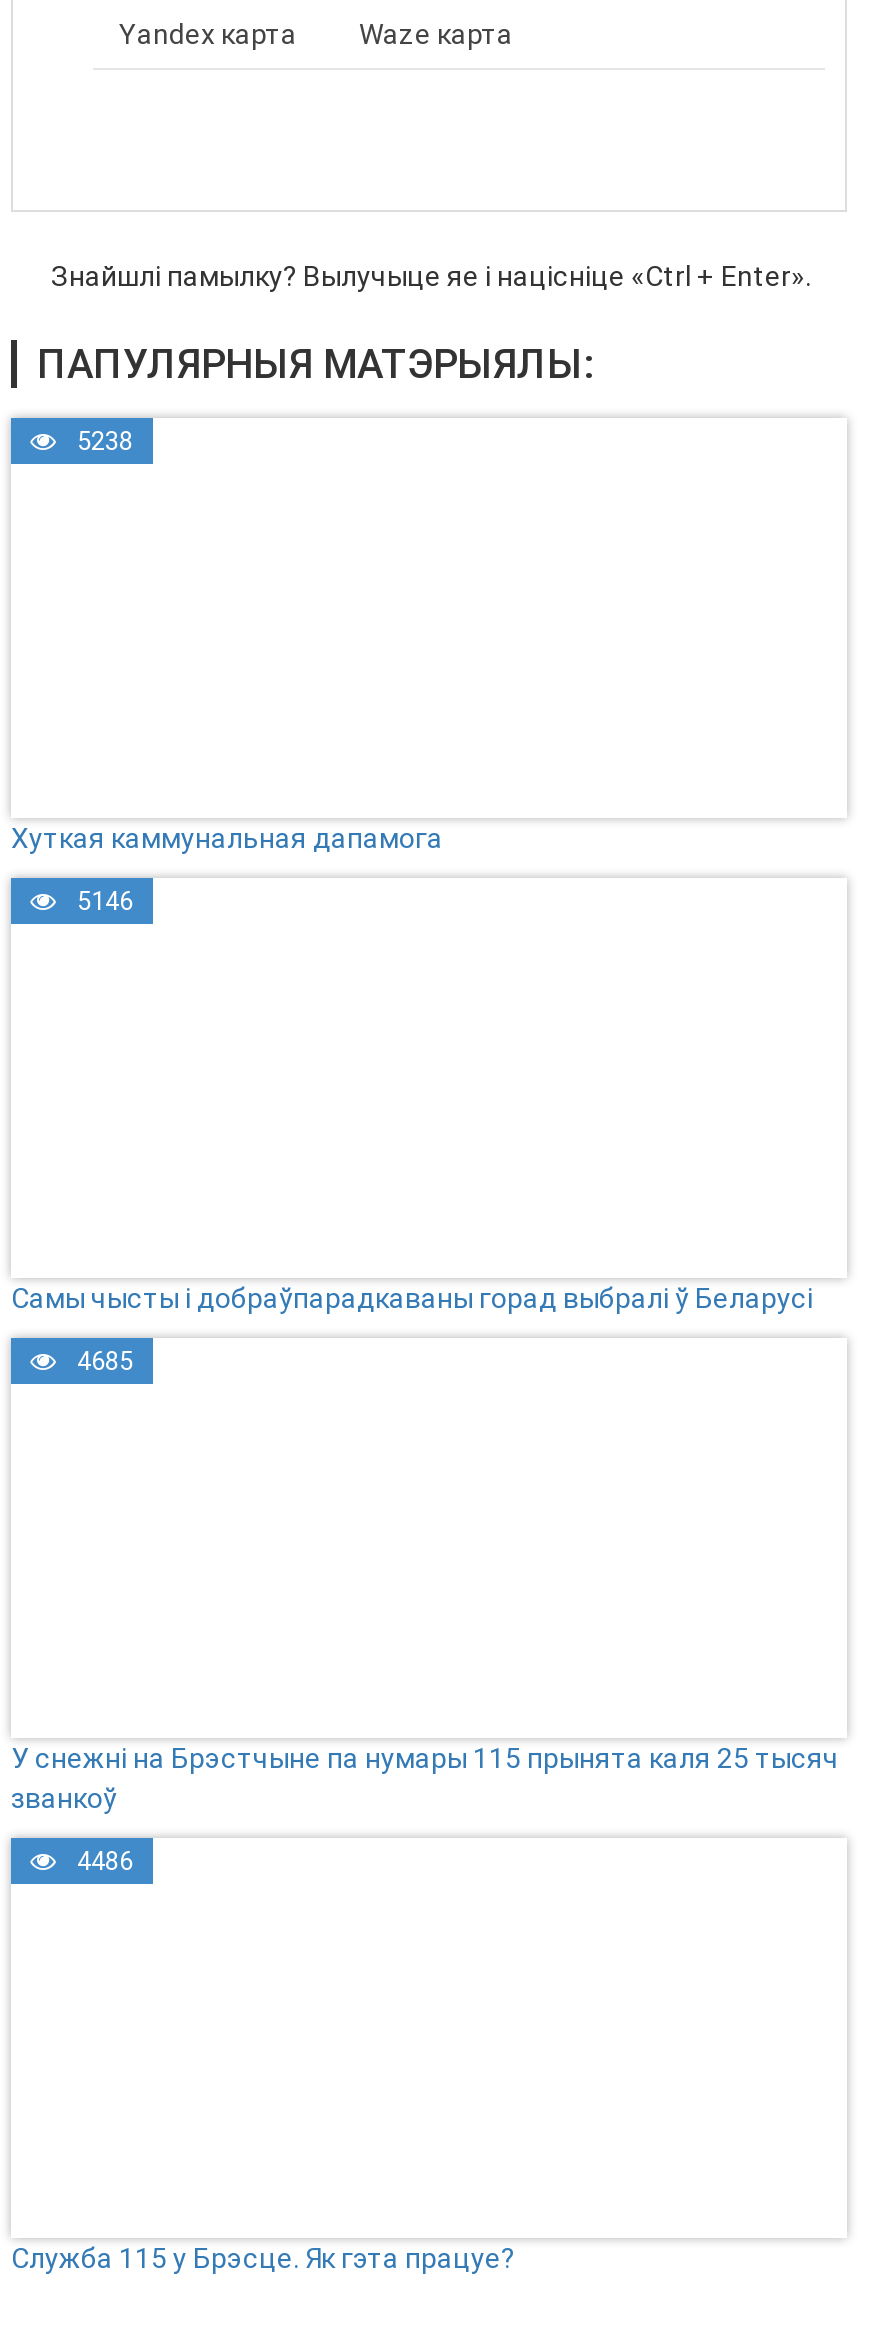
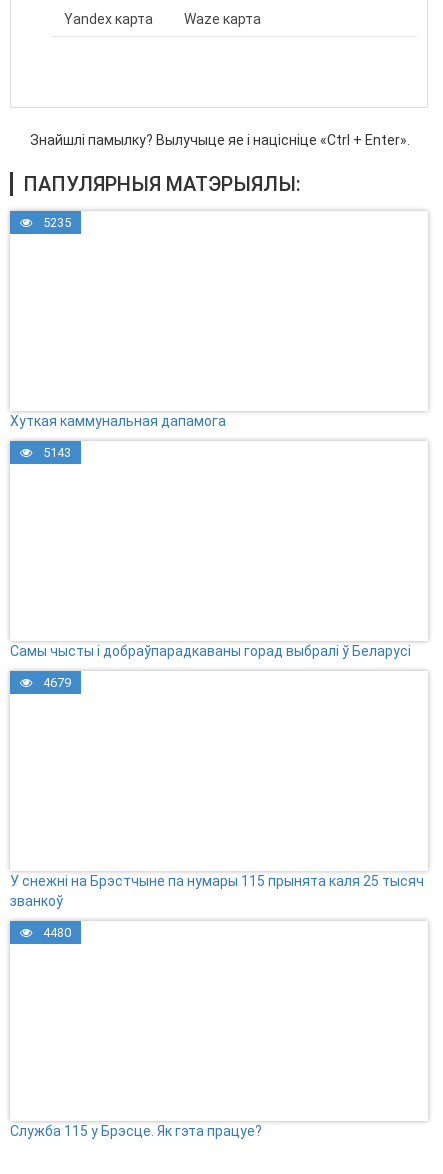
- 5238
+ 5235

- 5146
+ 5143

- 4685
+ 4679

- 4486
+ 4480
